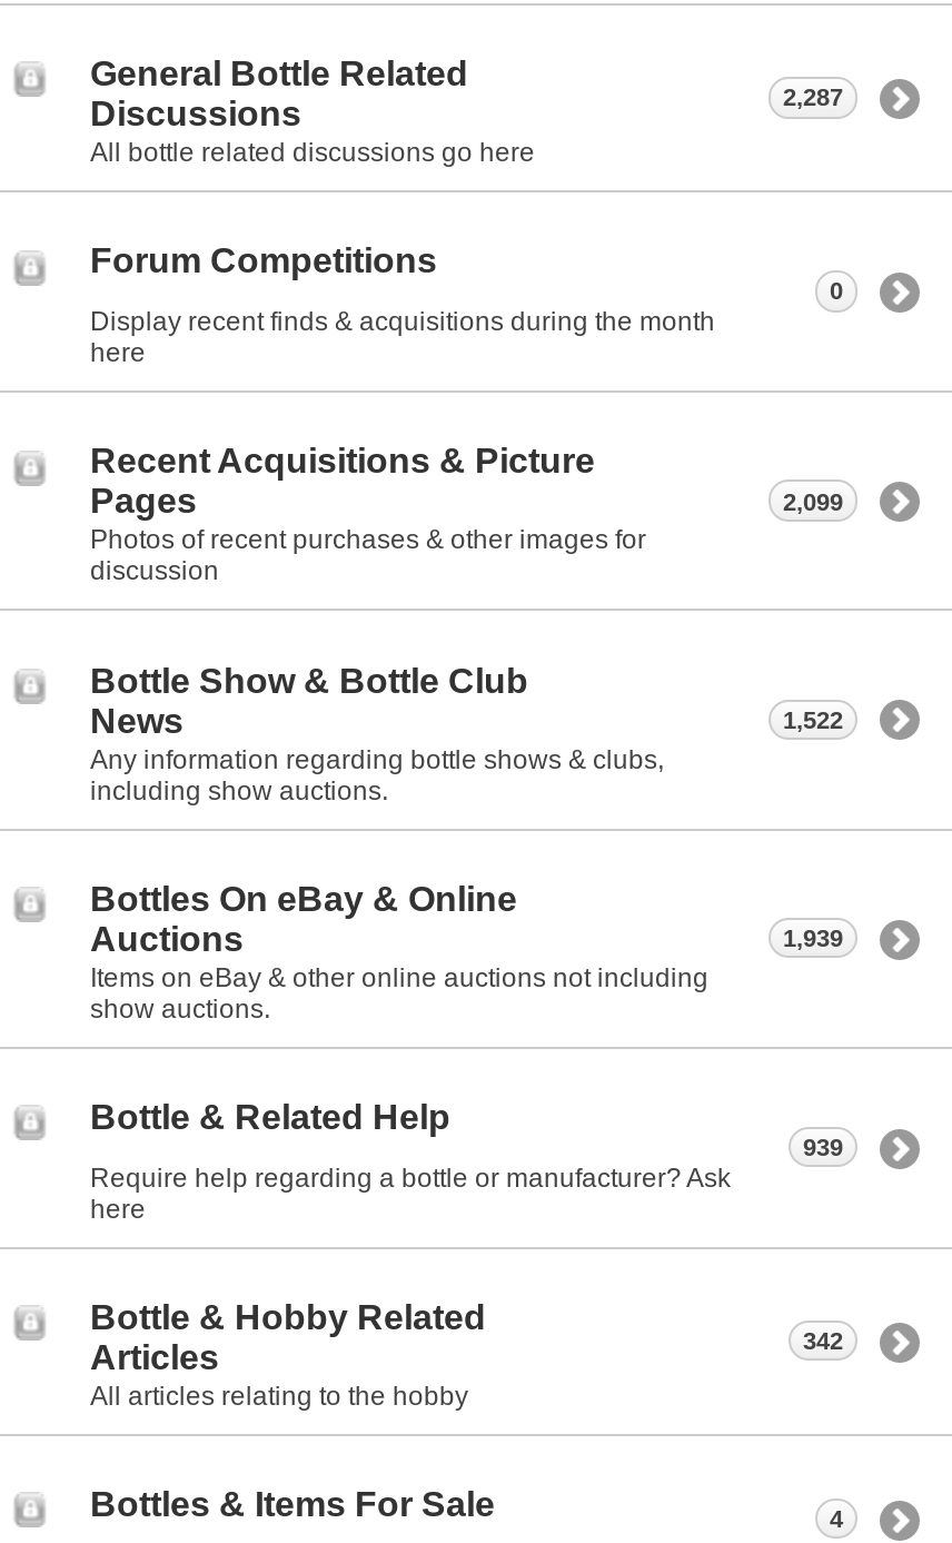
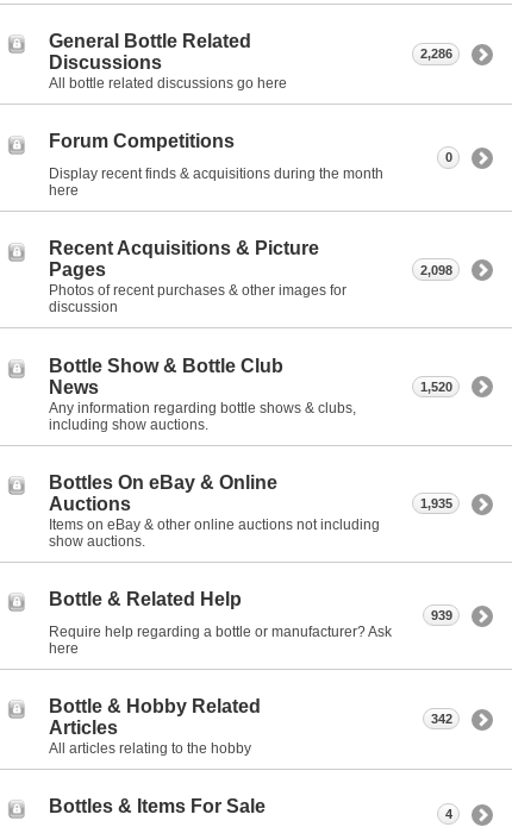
- 2,287
+ 2,286

- 2,099
+ 2,098

- 1,522
+ 1,520

- 1,939
+ 1,935
